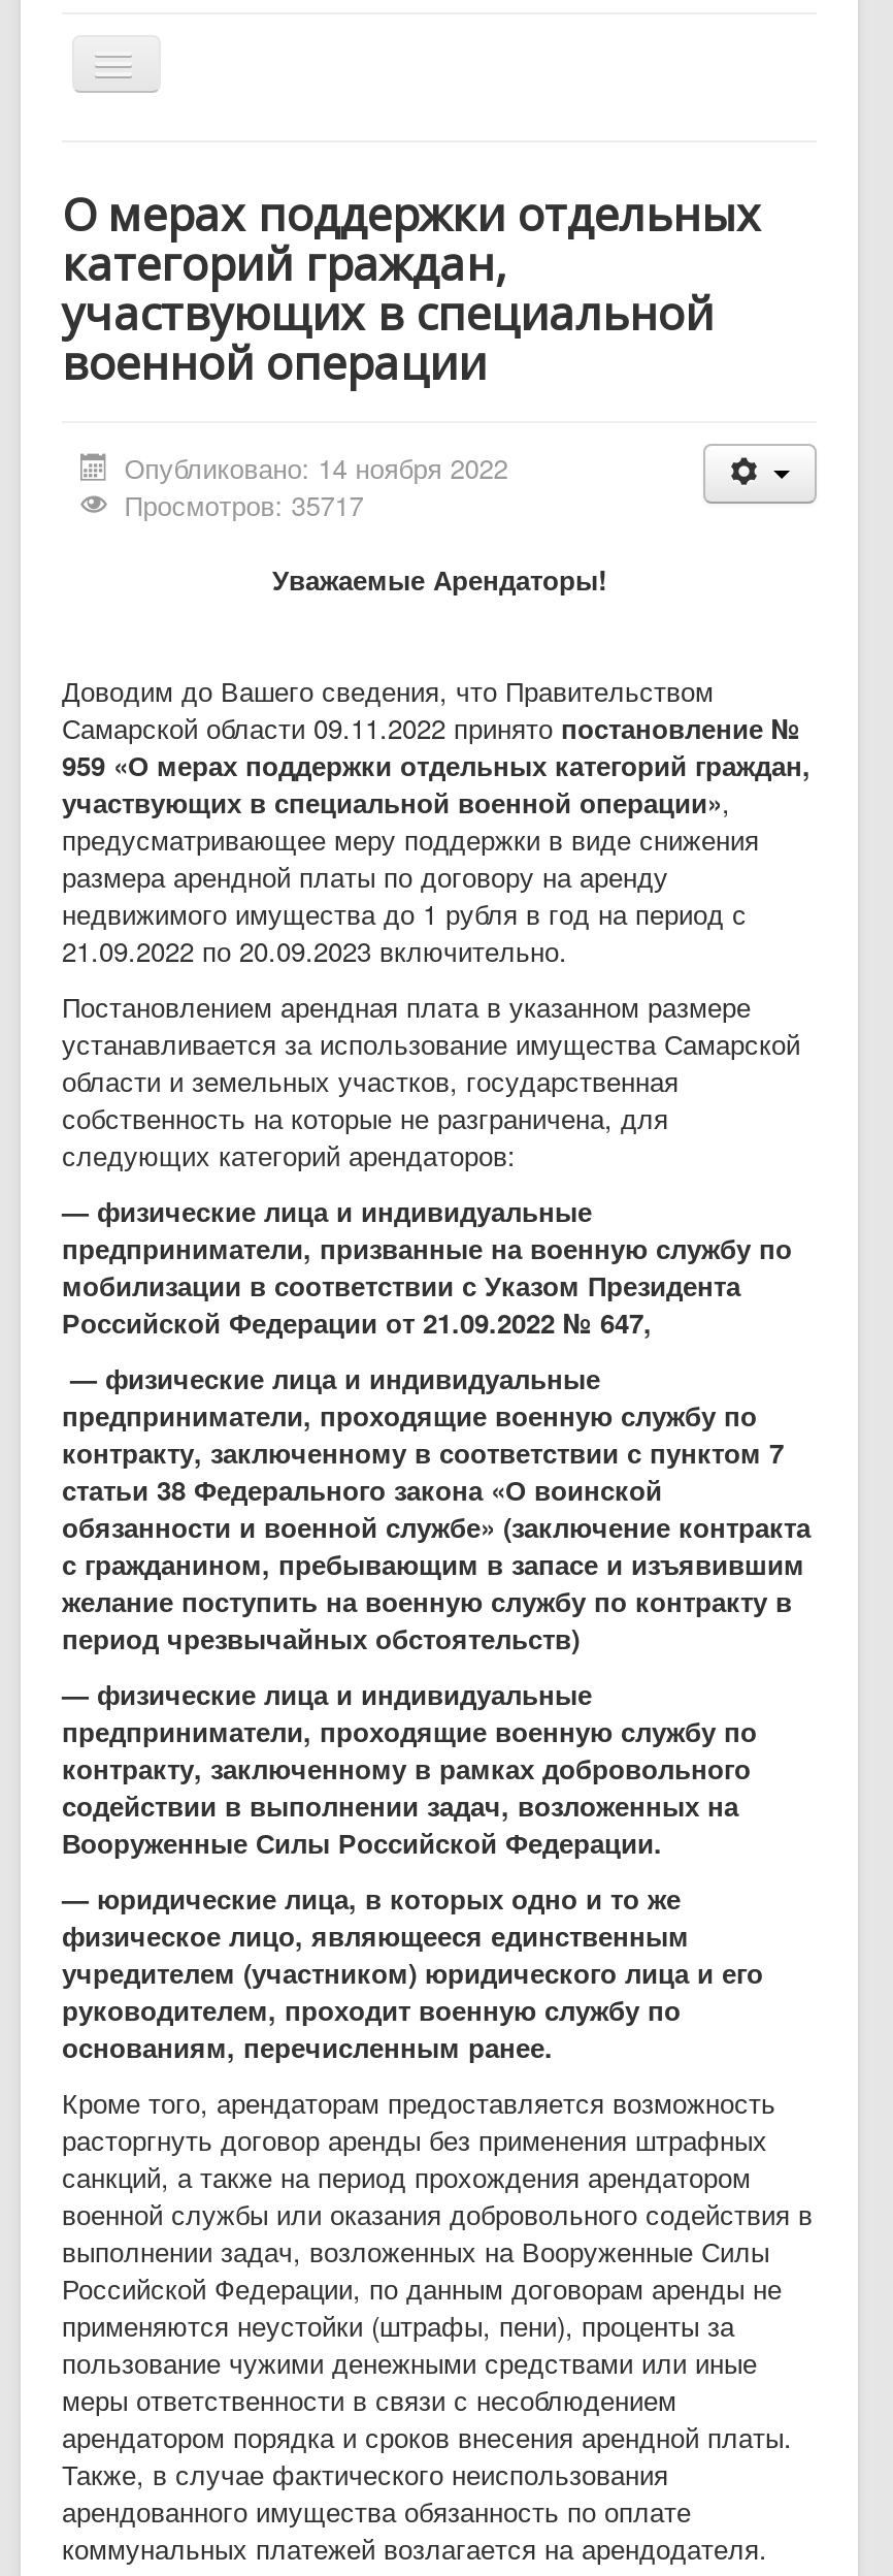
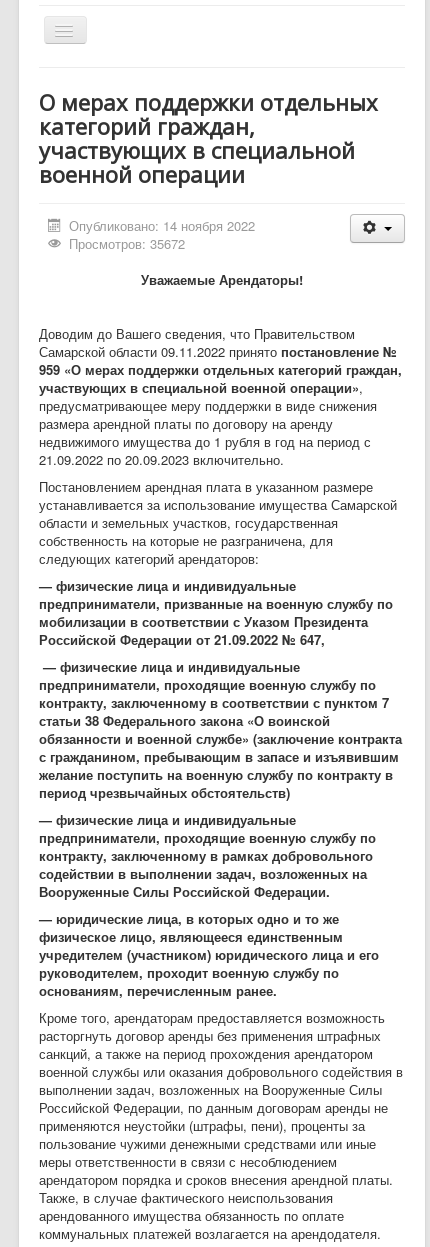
- Просмотров: 35717
+ Просмотров: 35672
